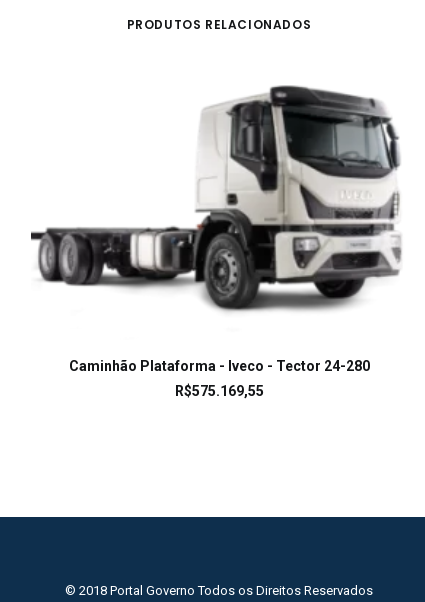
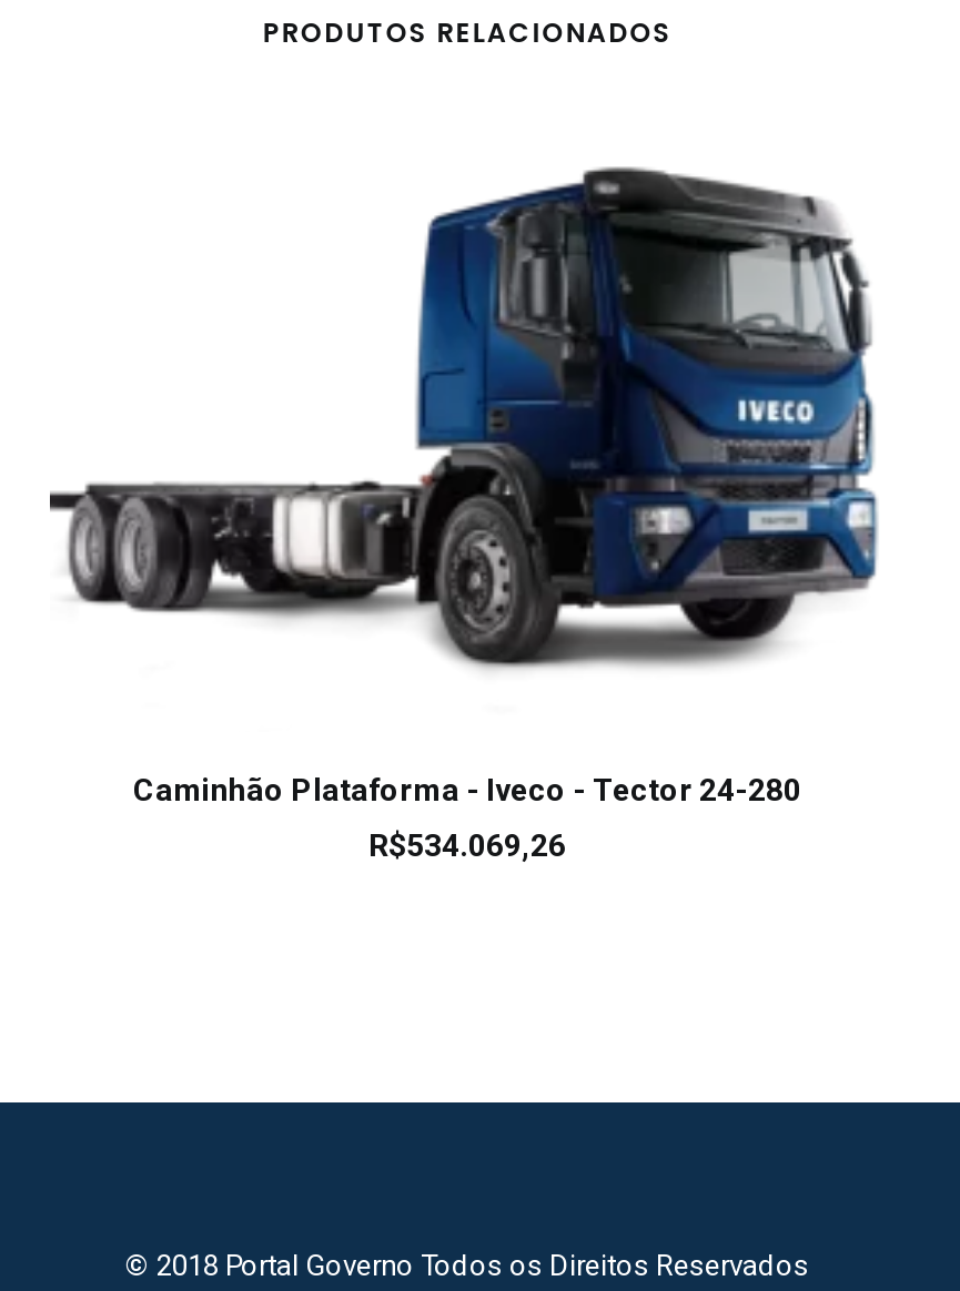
- [image]
+ [image]

- R$575.169,55
+ R$534.069,26
